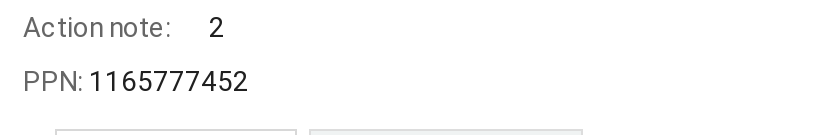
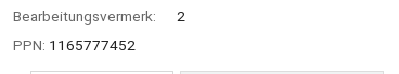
- Action note:
+ Bearbeitungsvermerk:
